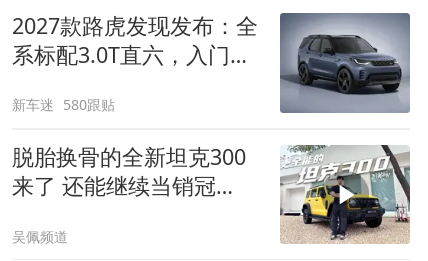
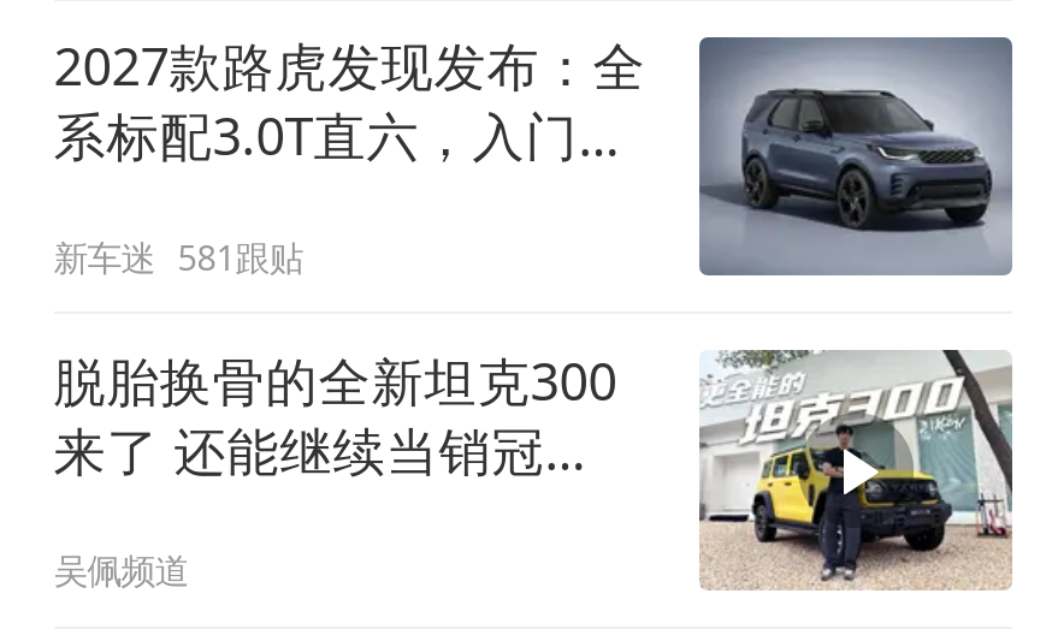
- 新车迷 580跟贴
+ 新车迷 581跟贴
